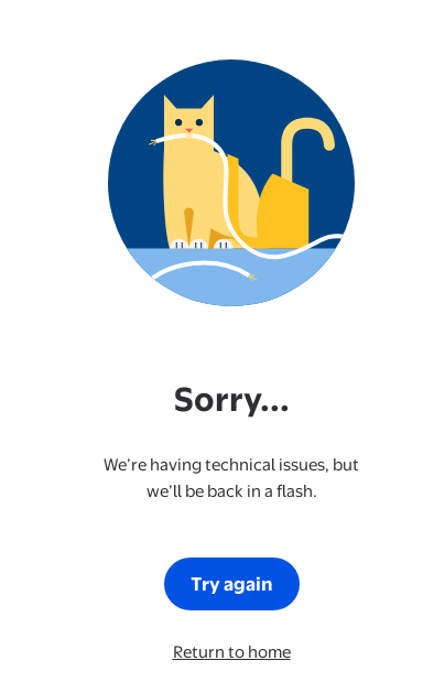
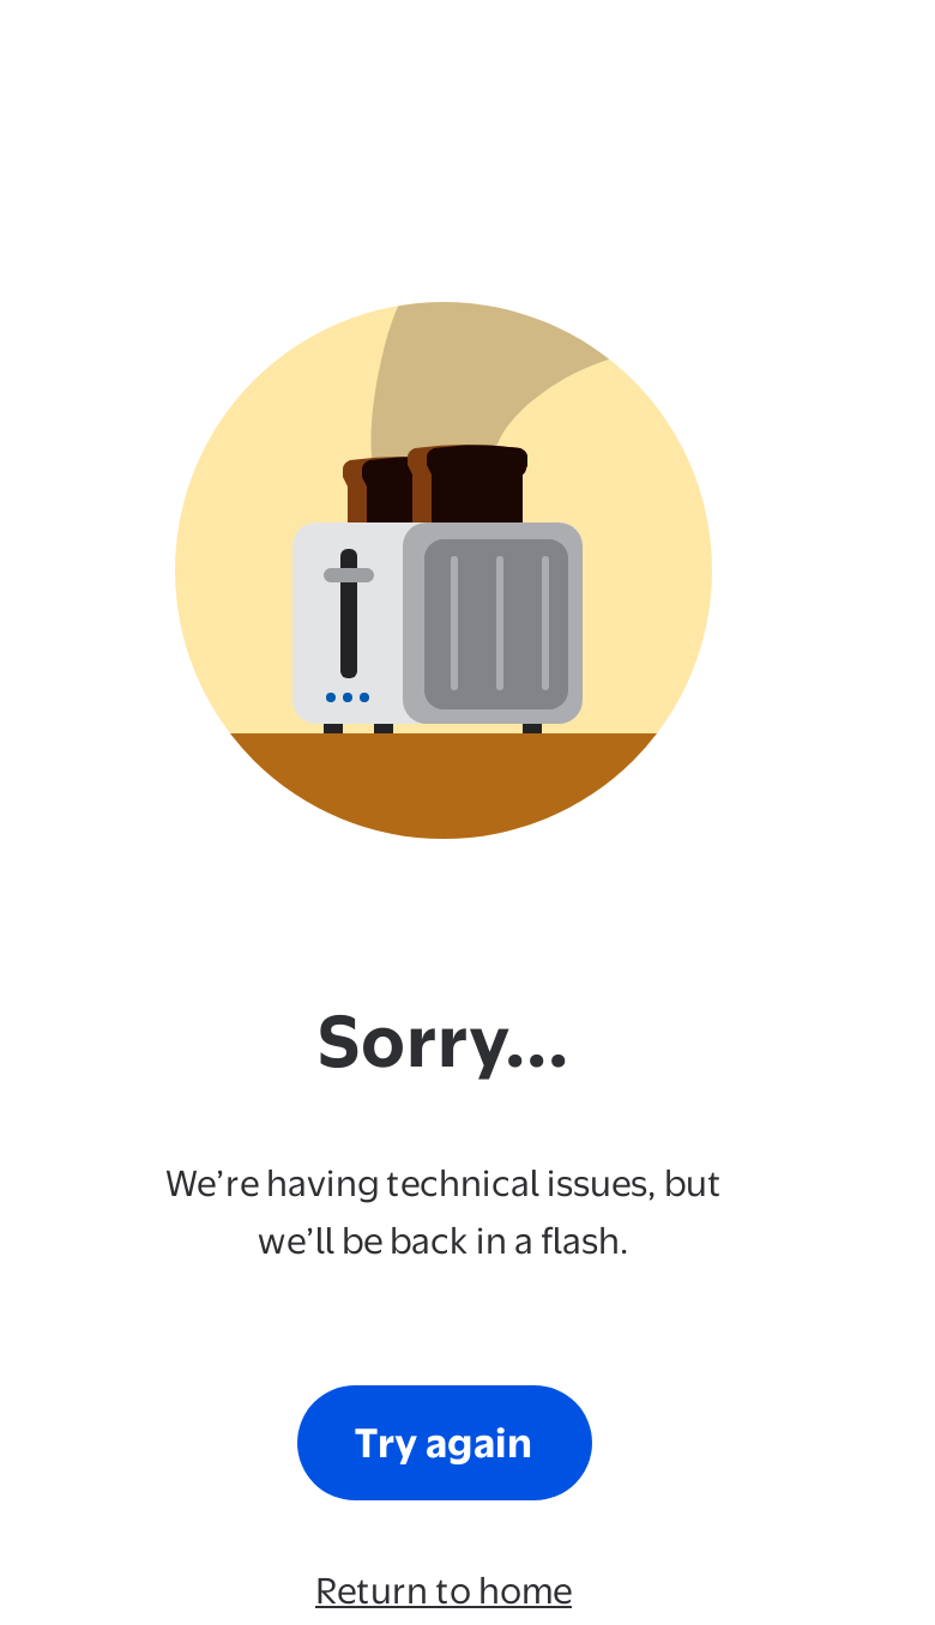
- [image]
+ [image]
